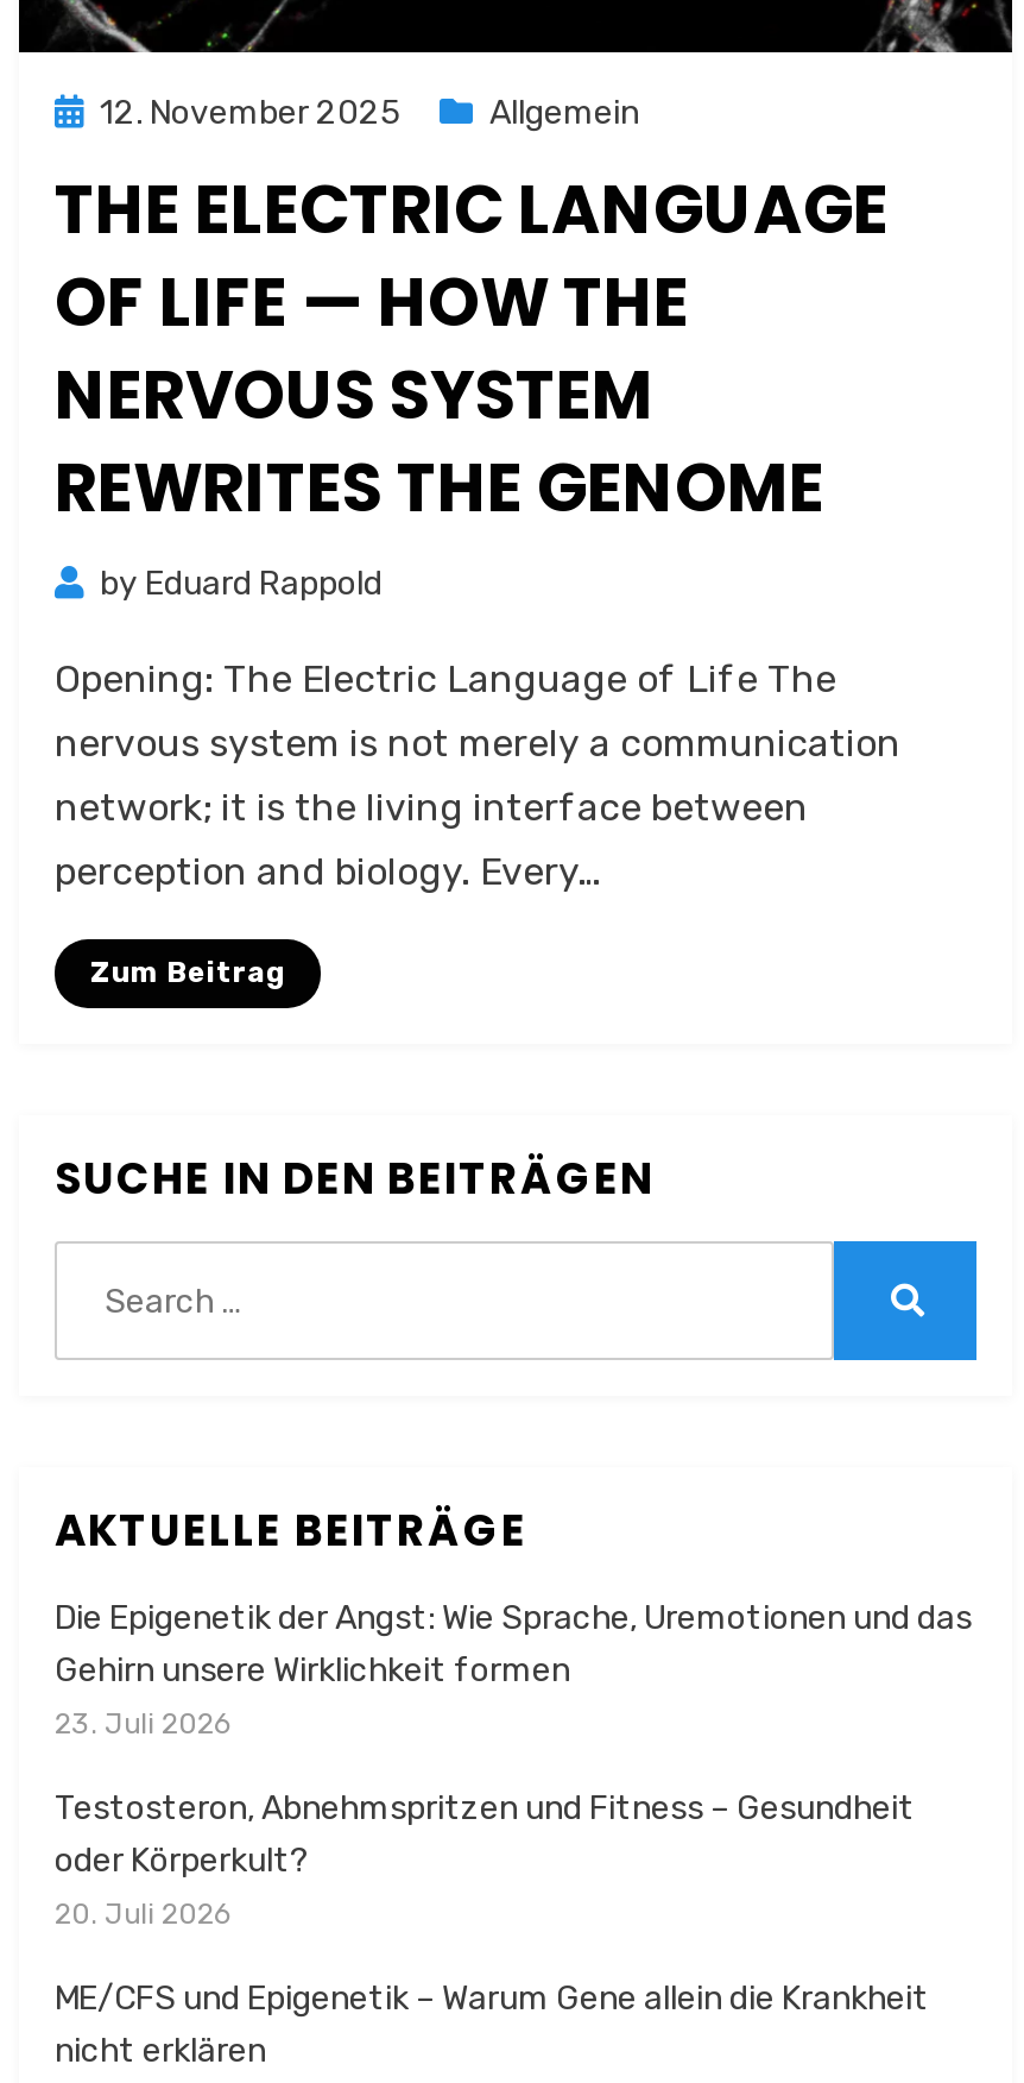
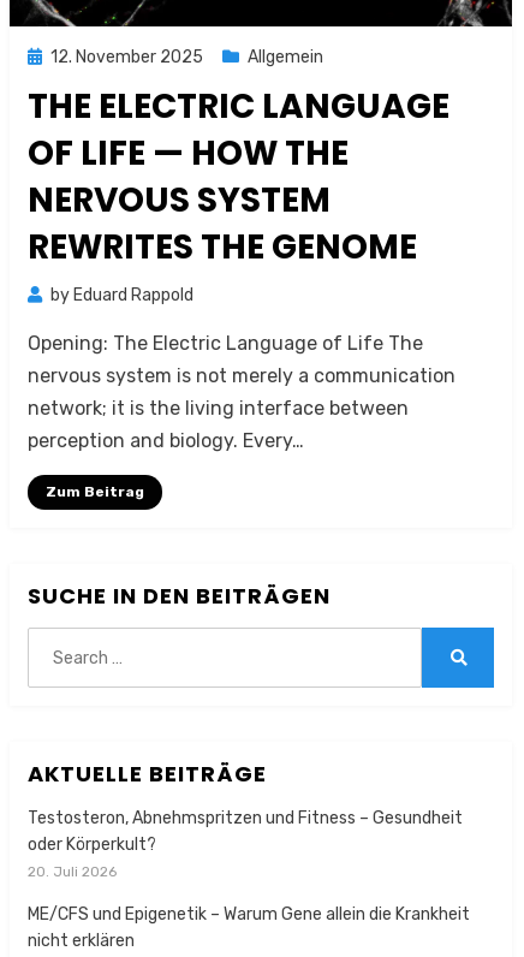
- Die Epigenetik der Angst: Wie Sprache, Uremotionen und das
- Gehirn unsere Wirklichkeit formen
- 23. Juli 2026
